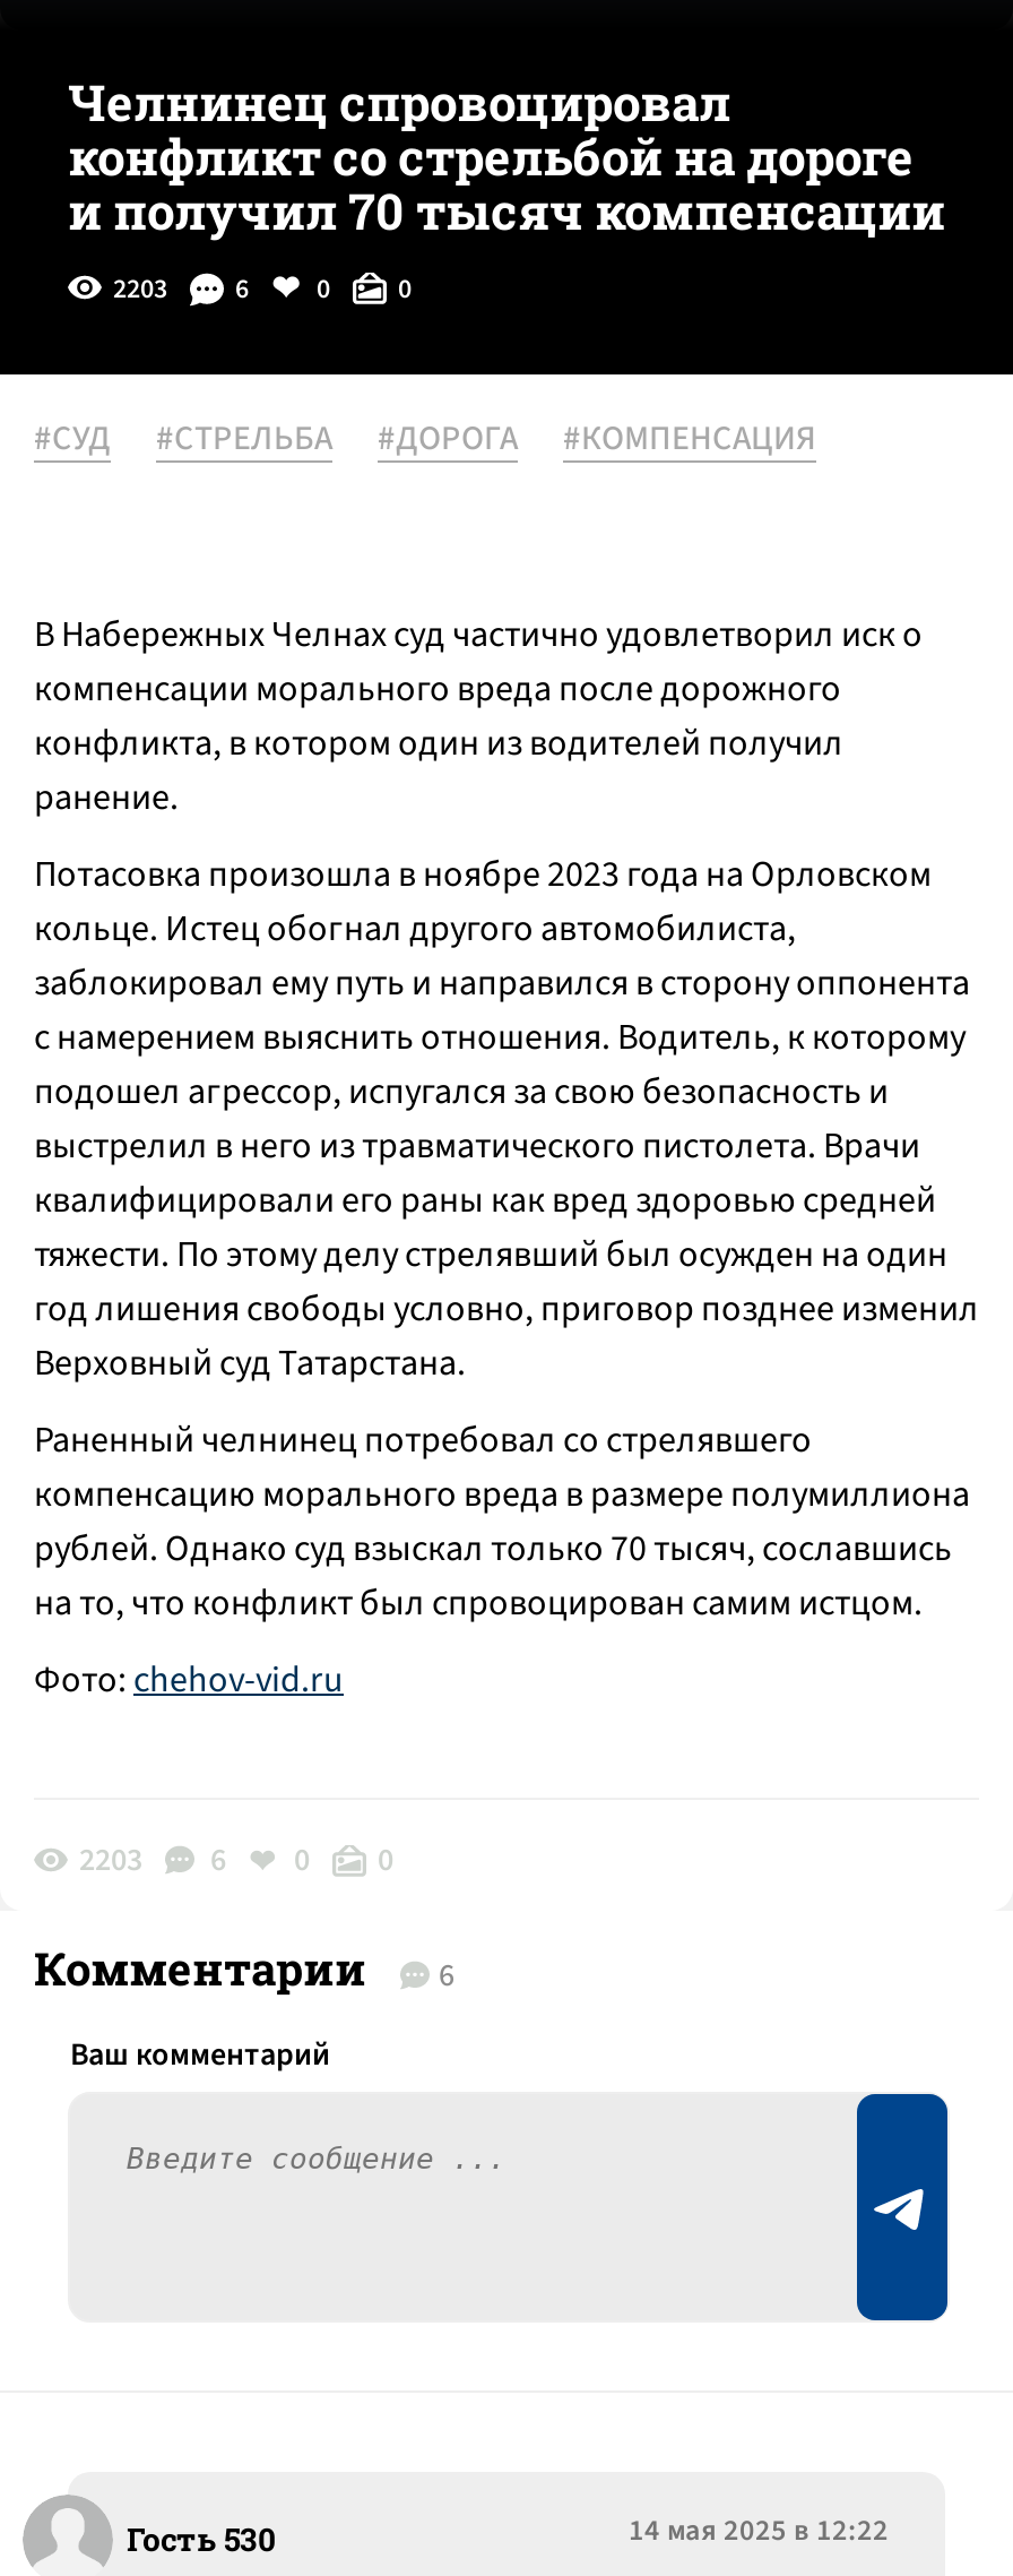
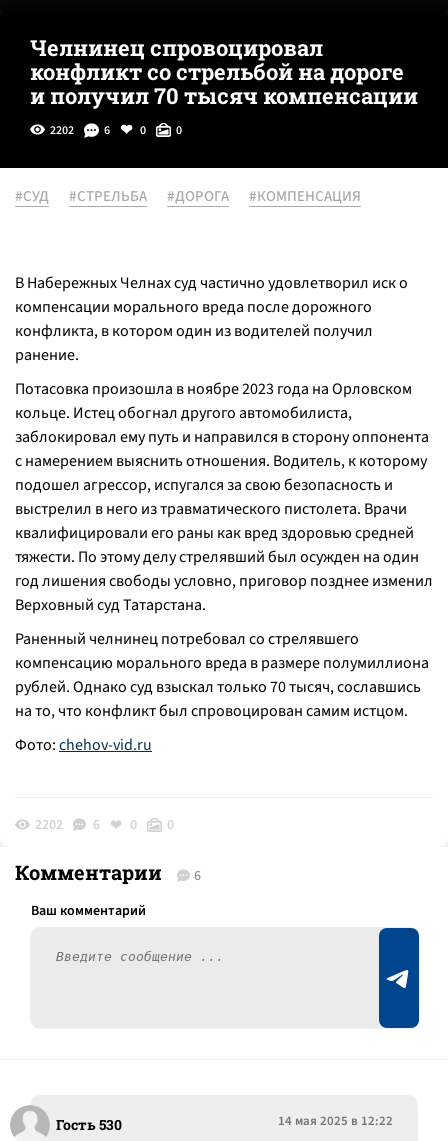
- 2203 6 0 0
+ 2202 6 0 0

- 2203 6 0 0
+ 2202 6 0 0
